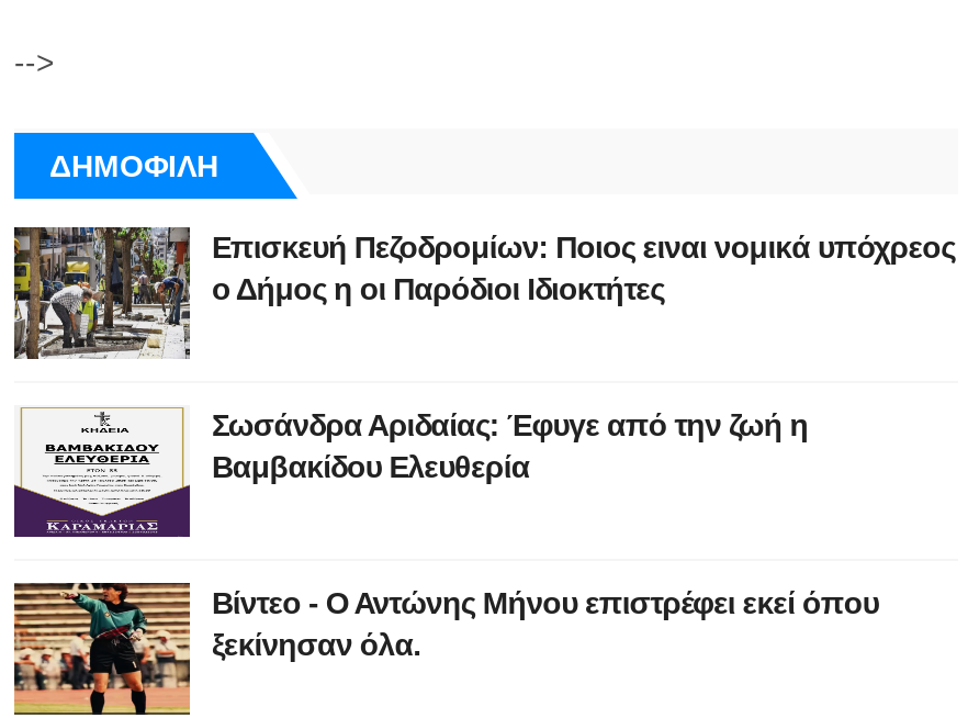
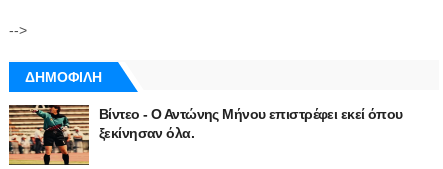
- [image]
- Επισκευή Πεζοδρομίων: Ποιος ειναι νομικά υπόχρεος
- ο Δήμος η οι Παρόδιοι Ιδιοκτήτες

- [image]
- Σωσάνδρα Αριδαίας: Έφυγε από την ζωή η
- Βαμβακίδου Ελευθερία
